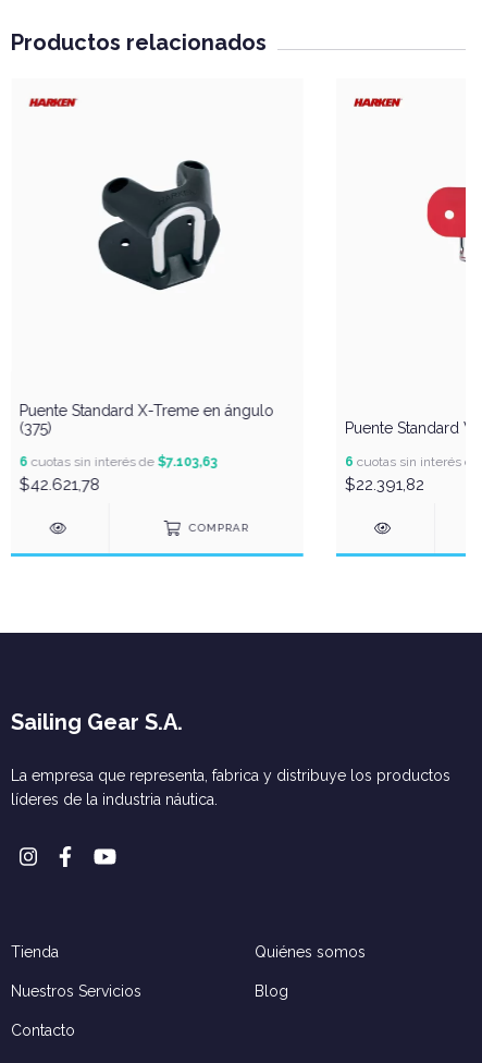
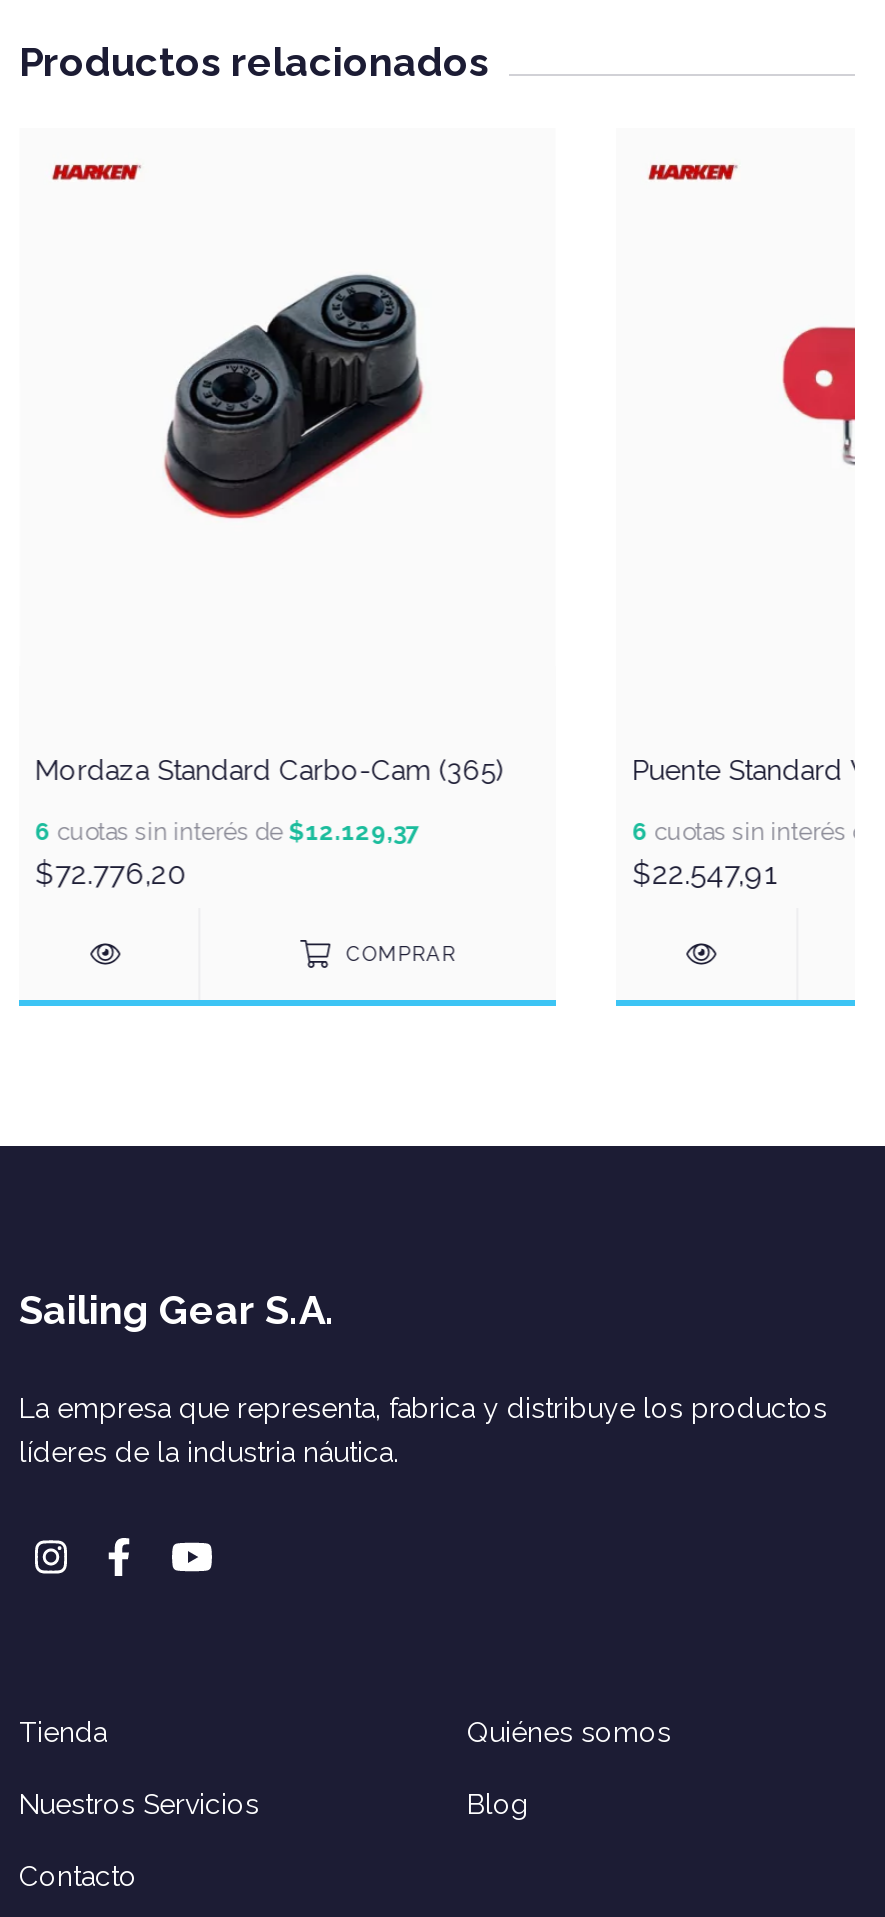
- [image]
+ [image]

- Puente Standard X-Treme en ángulo
- (375)
+ Mordaza Standard Carbo-Cam (365)

- 6 cuotas sin interés de $7.103,63
- $42.621,78
+ 6 cuotas sin interés de $12.129,37
+ $72.776,20

- $22.391,82
+ $22.547,91
